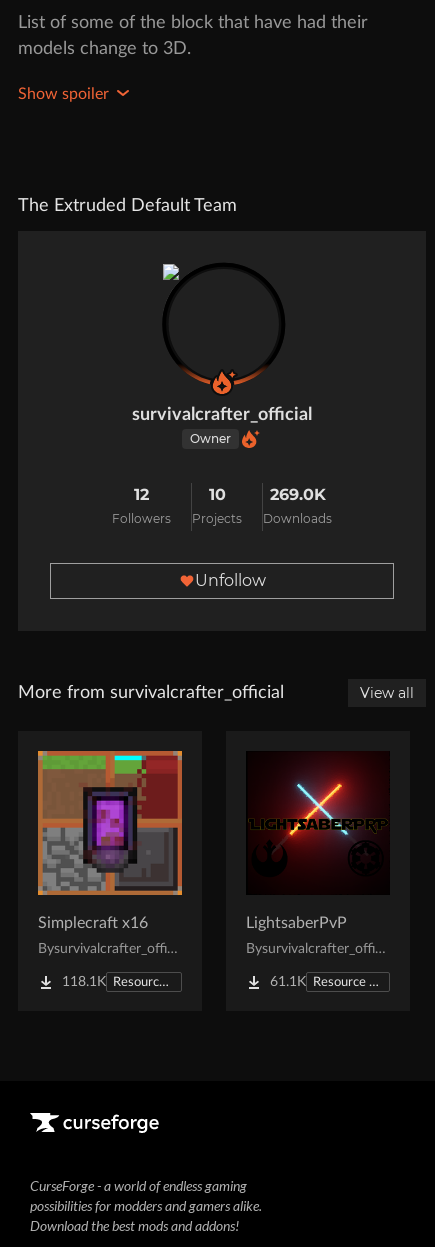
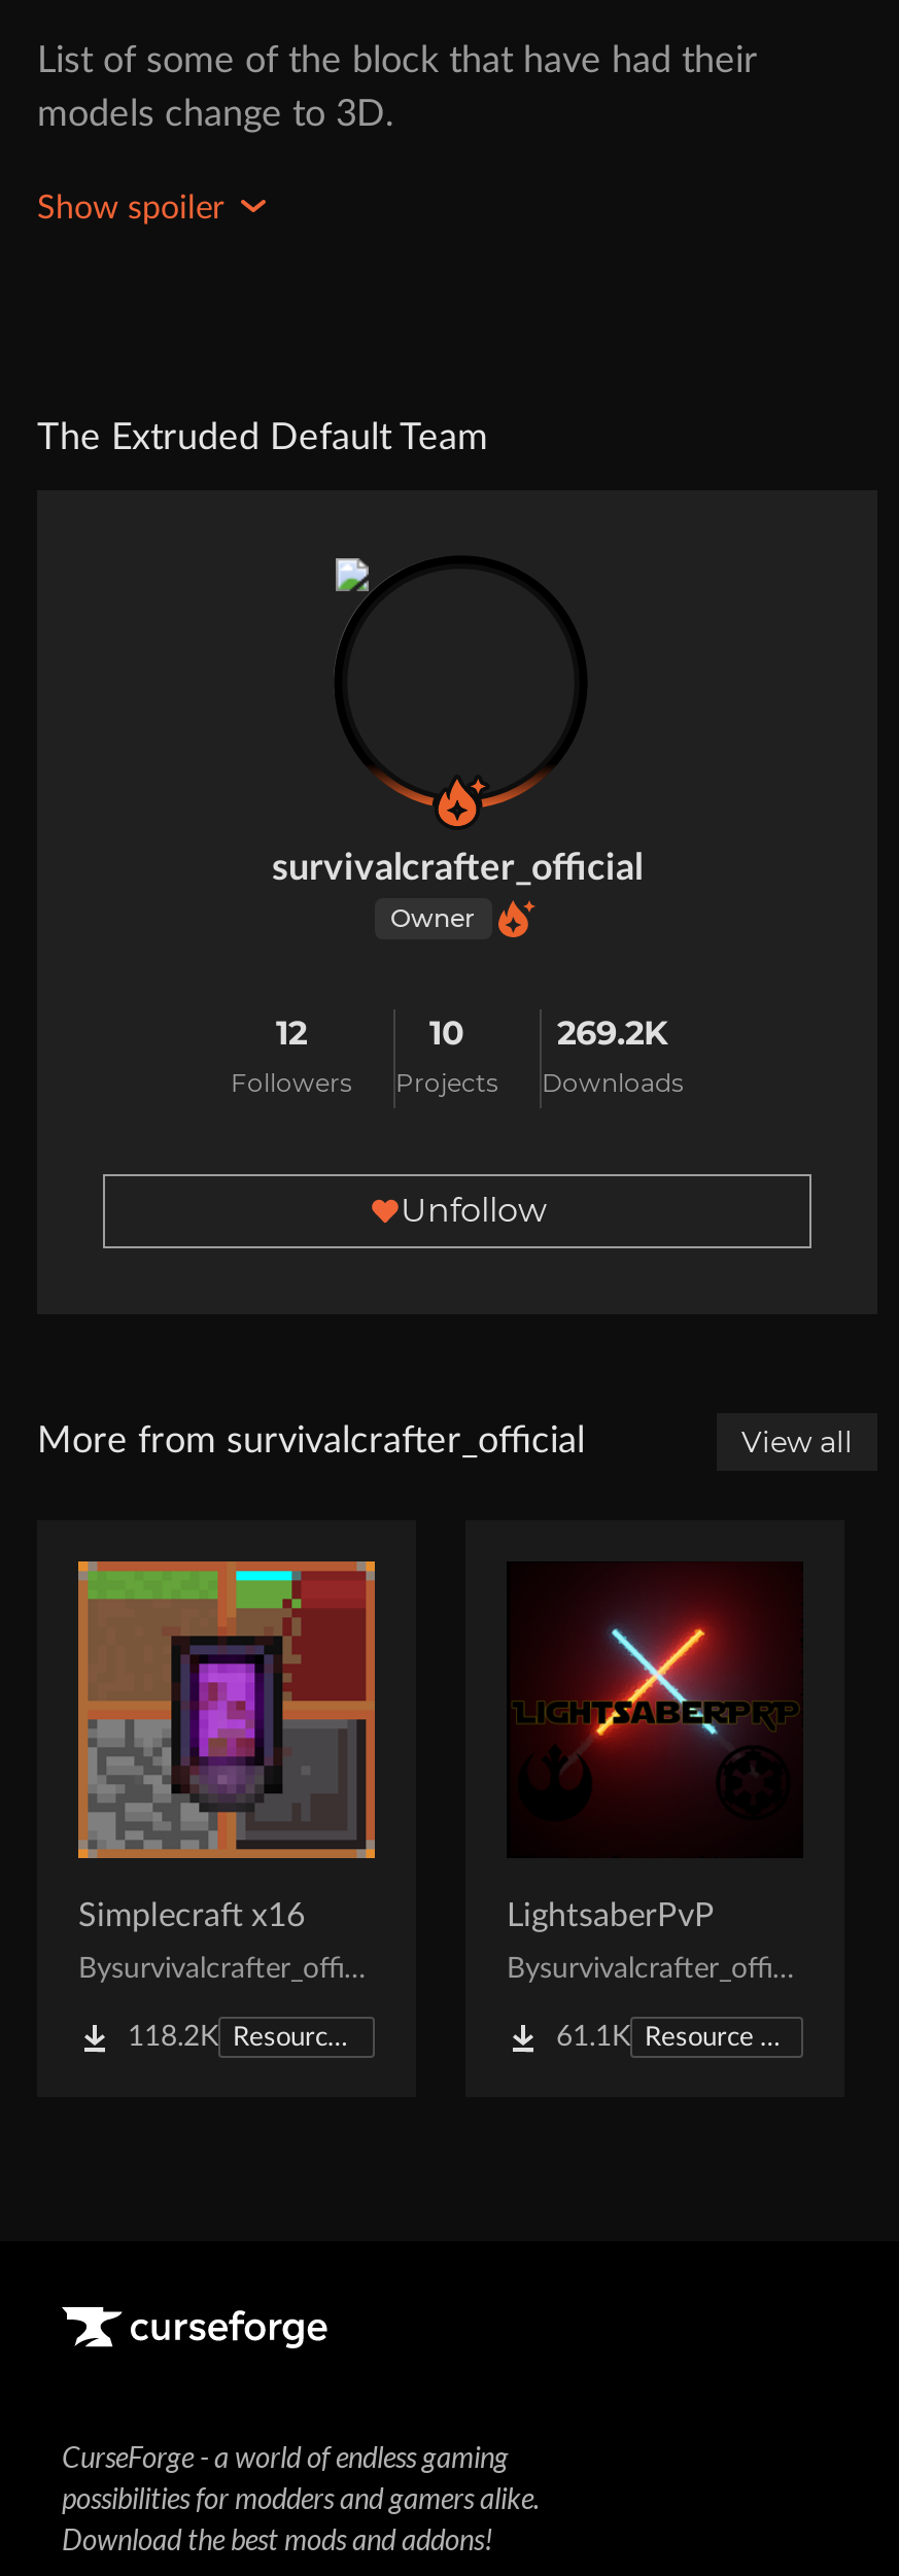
- 269.0K
+ 269.2K

- 118.1K
+ 118.2K
